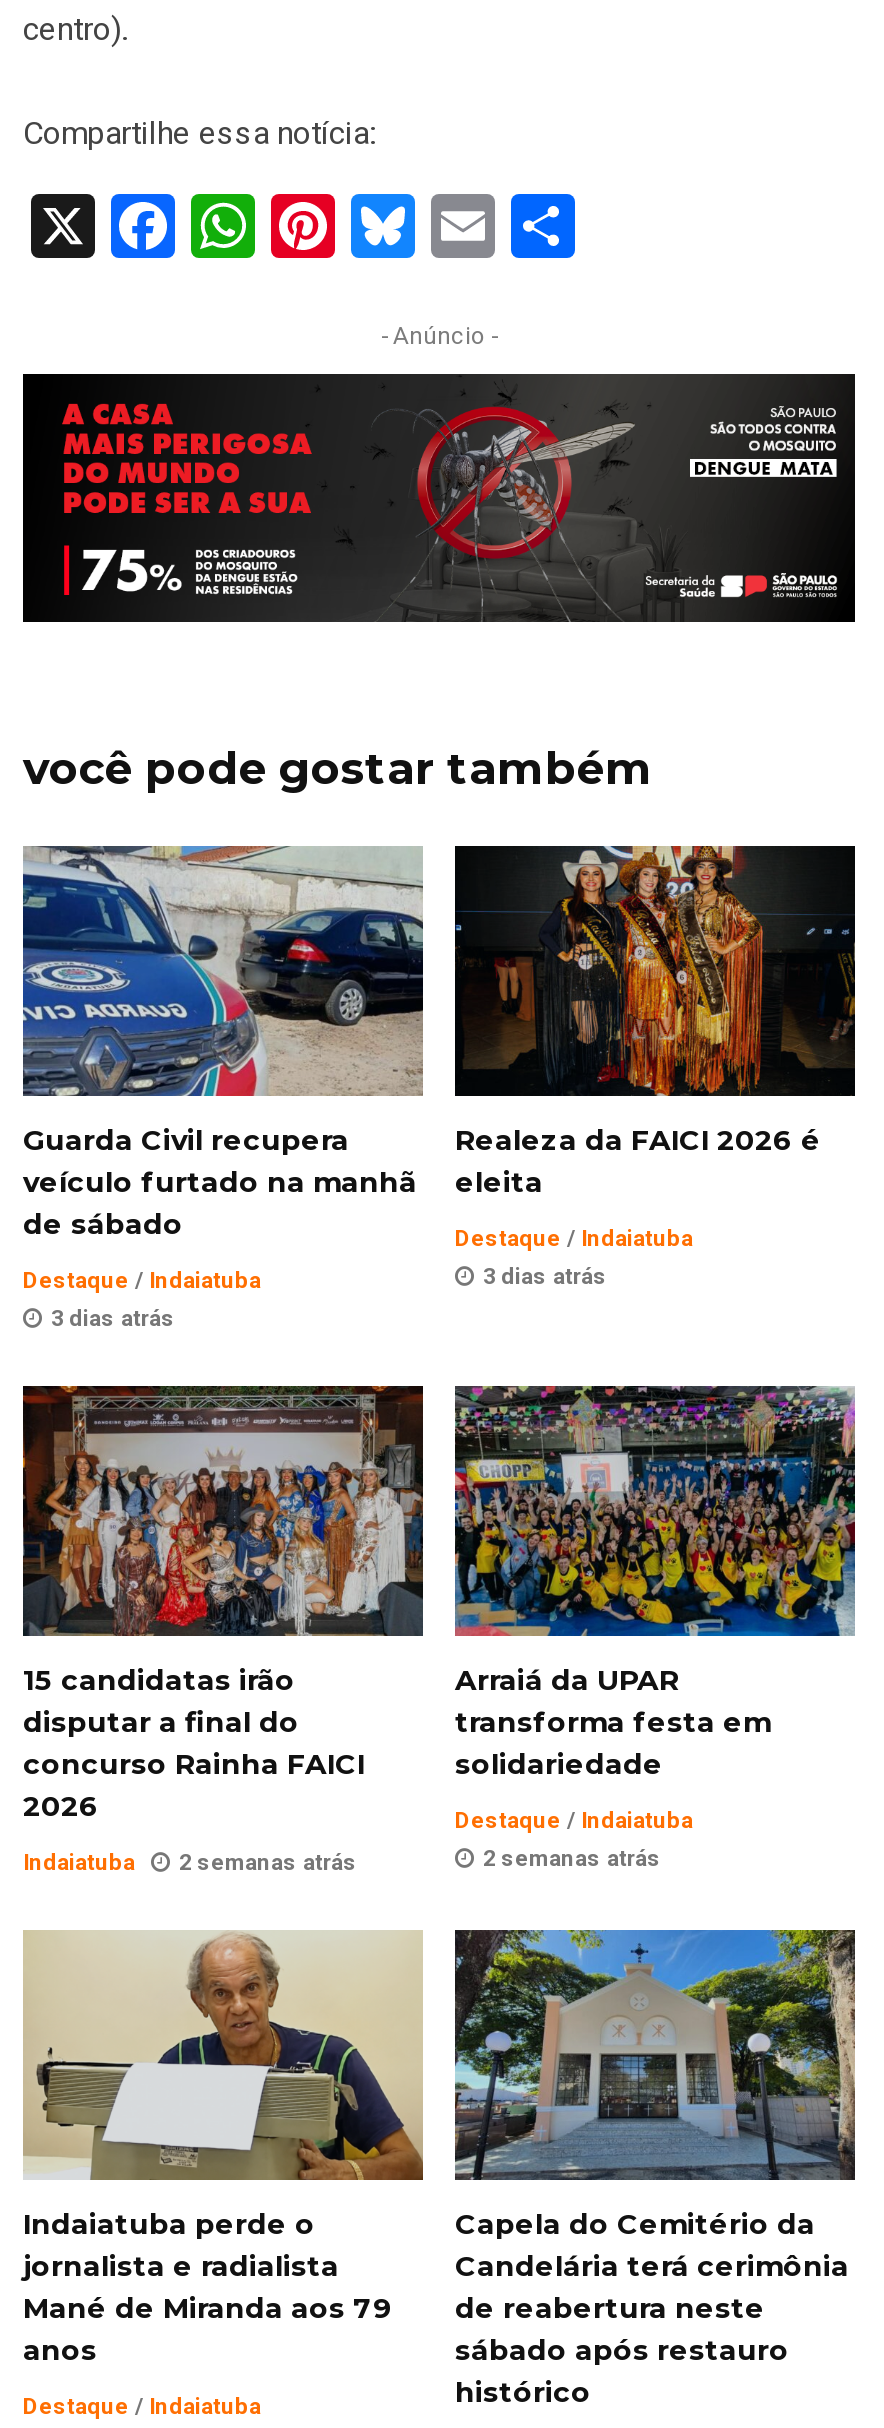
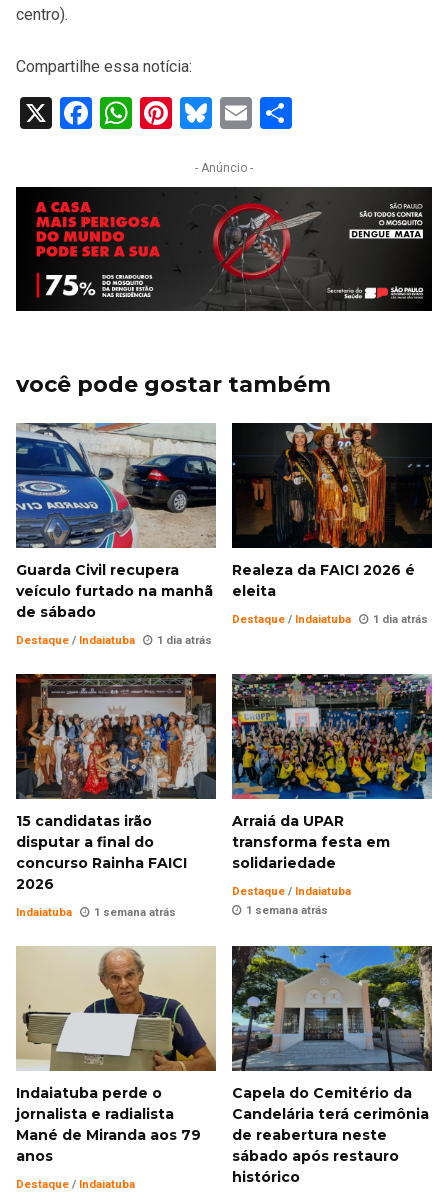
- 3 dias atrás
+ 1 dia atrás

- 3 dias atrás
+ 1 dia atrás

- 2 semanas atrás
+ 1 semana atrás

- 2 semanas atrás
+ 1 semana atrás
